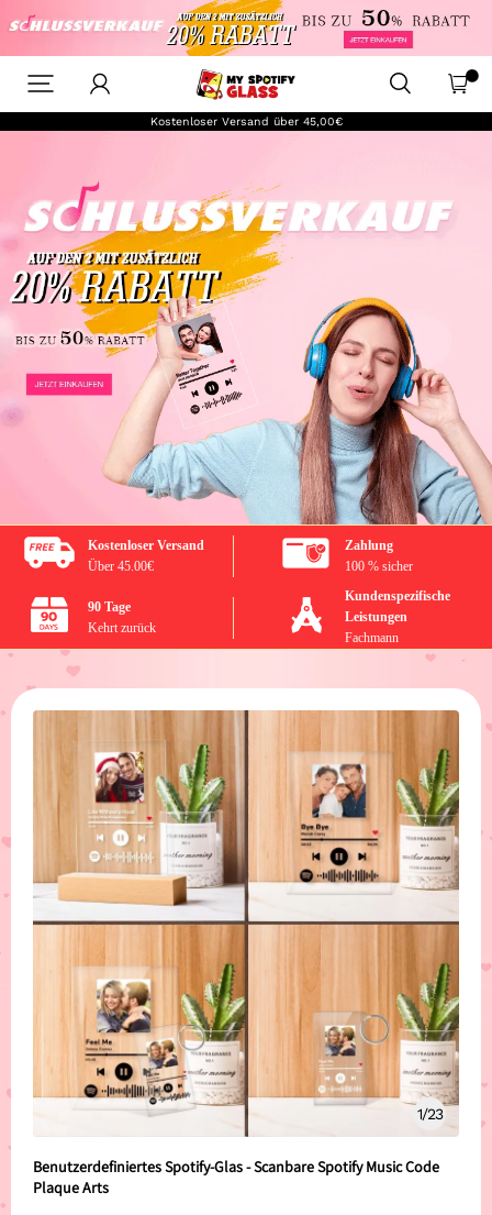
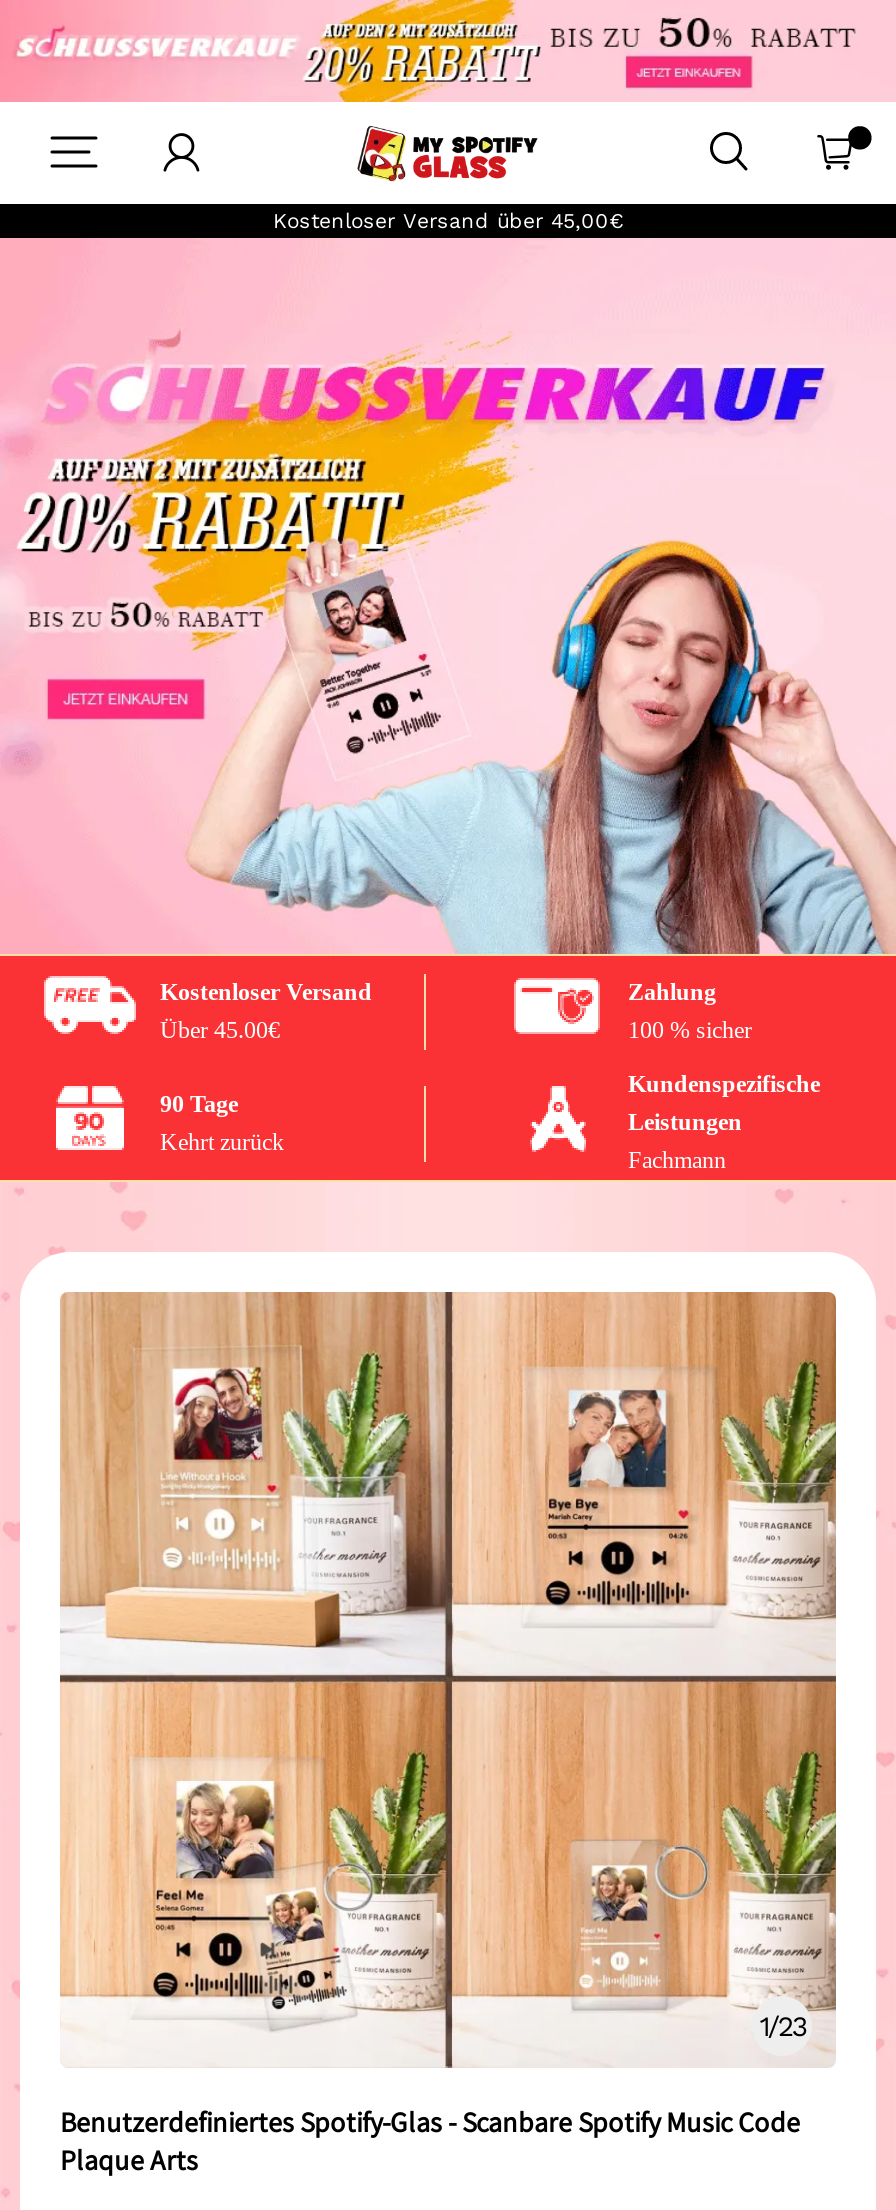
- [image]
+ [image]
